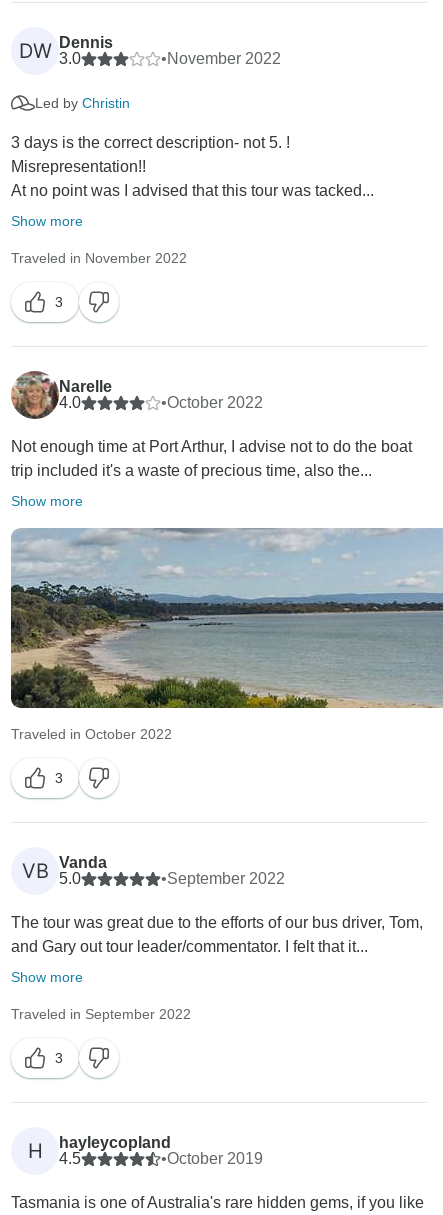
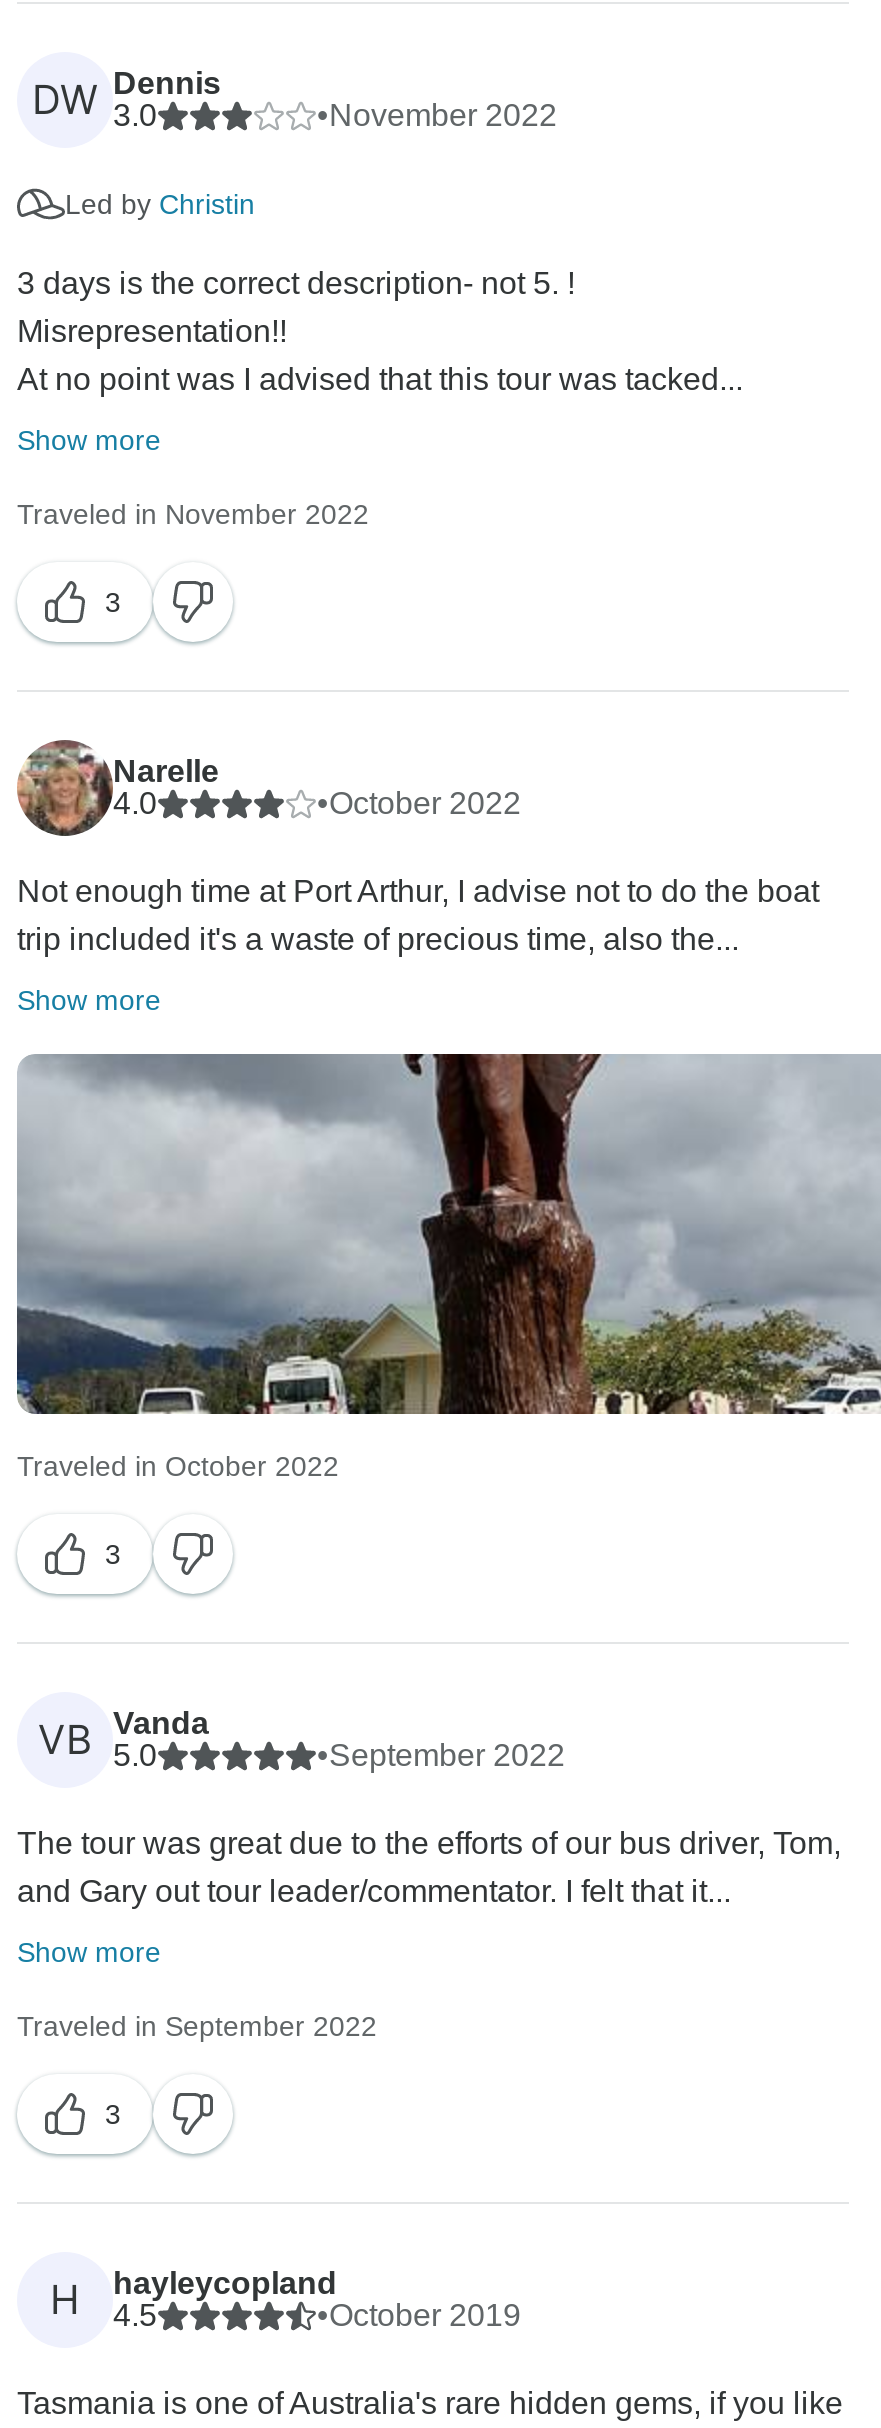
- [image]
+ [image]
